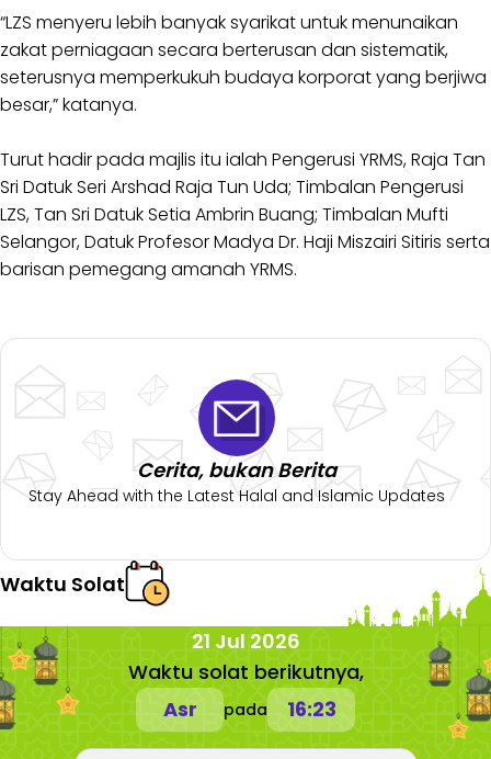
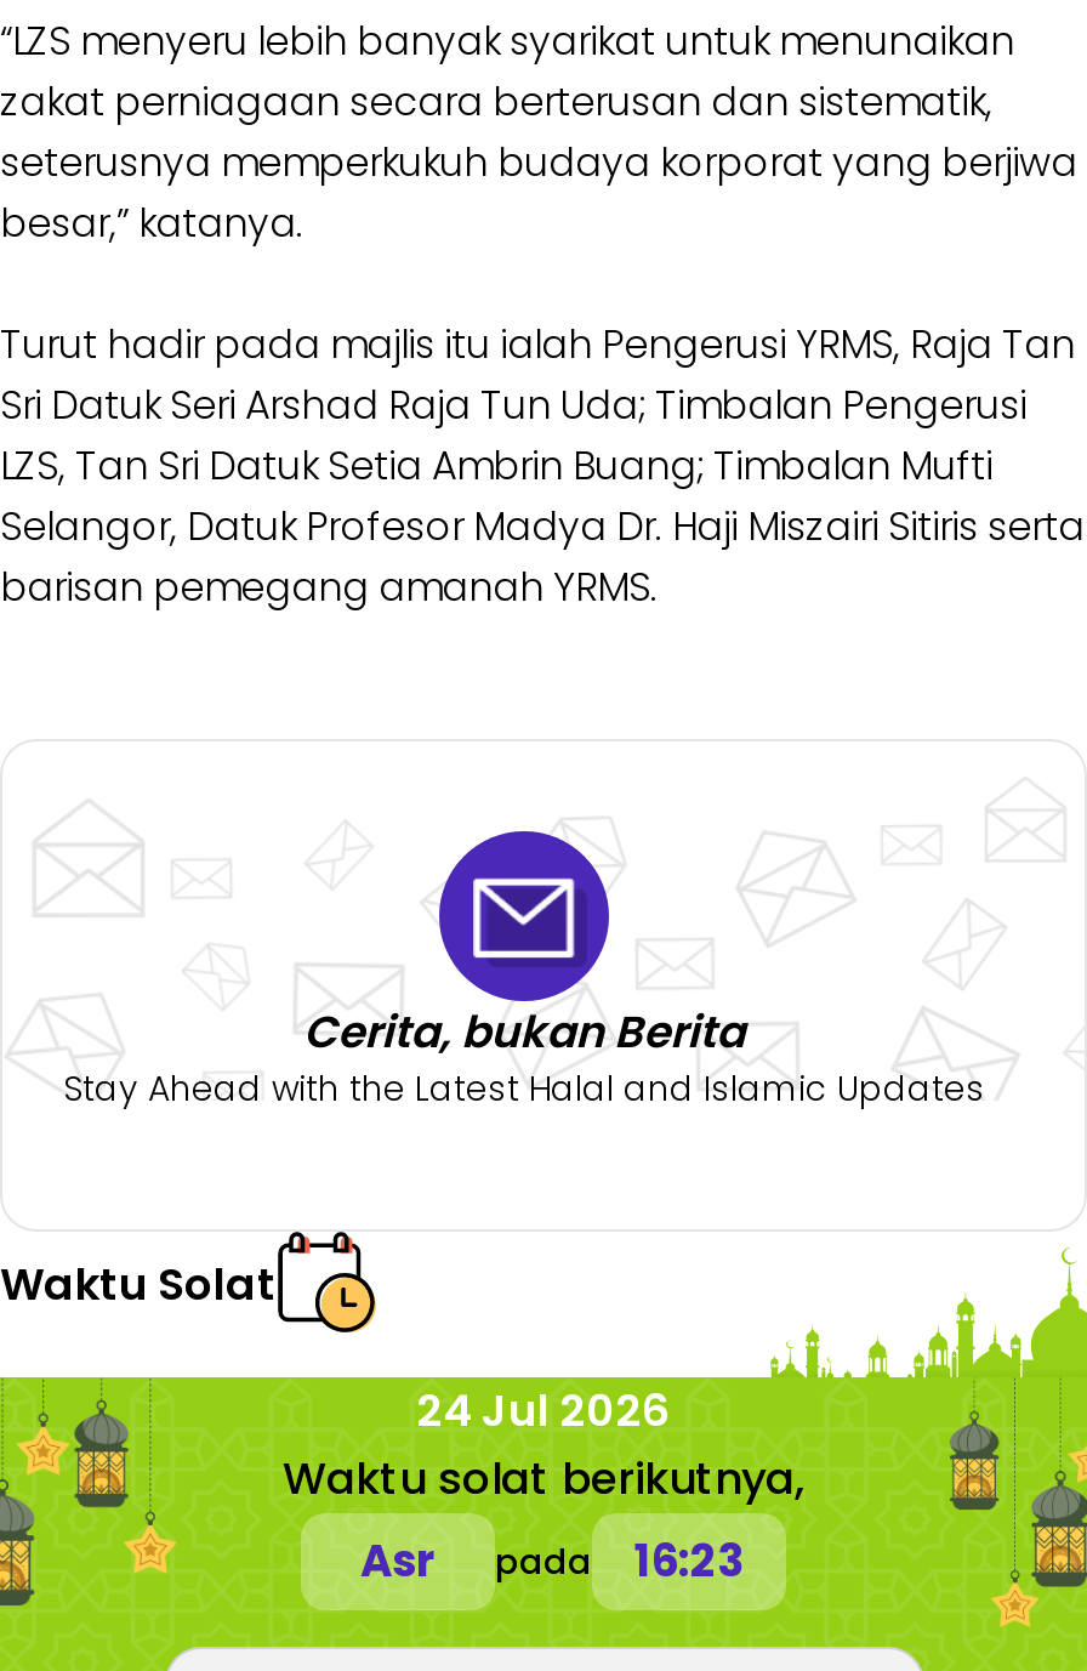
- 21 Jul 2026
+ 24 Jul 2026
